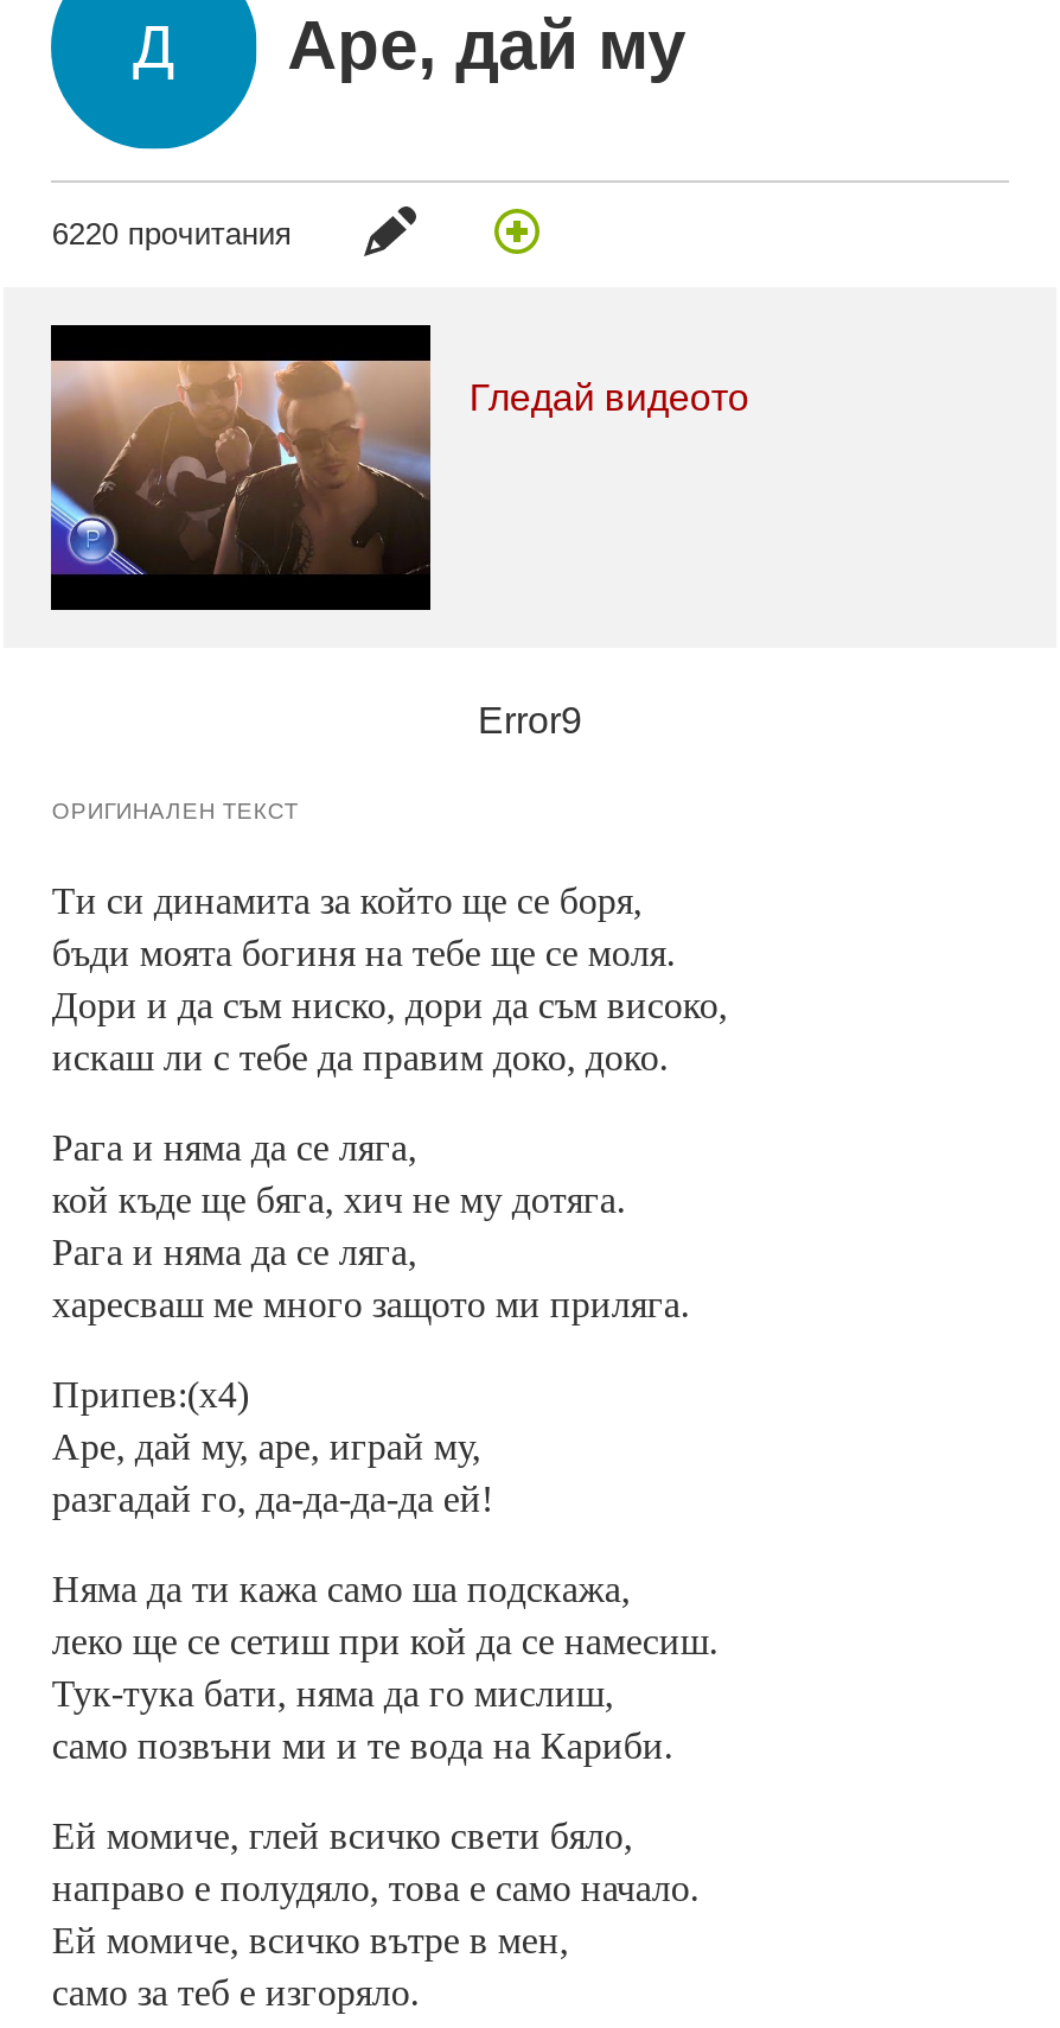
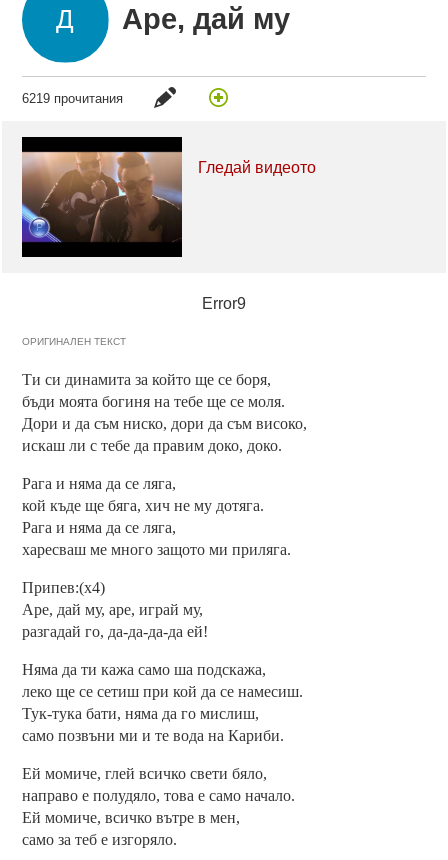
- 6220 прочитания
+ 6219 прочитания
